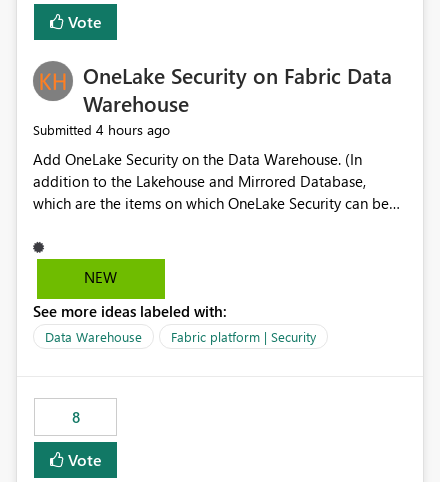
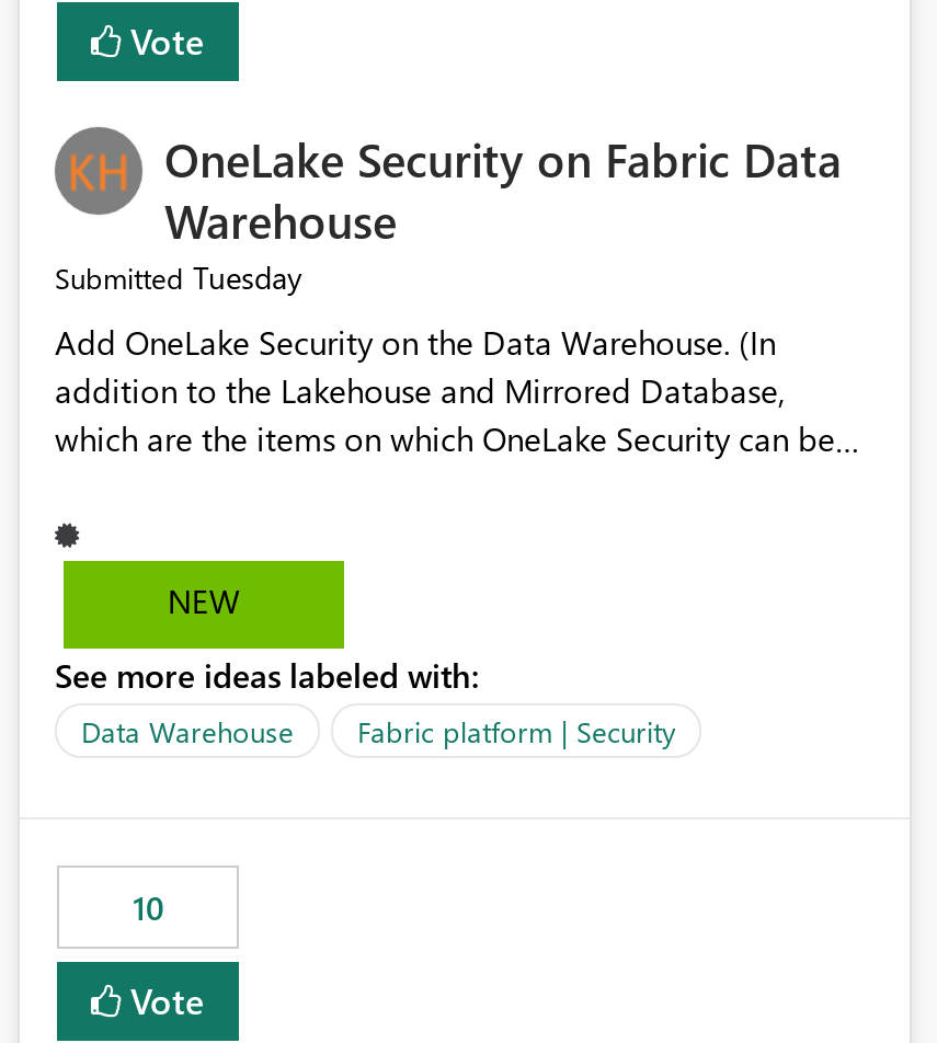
- Submitted 4 hours ago
+ Submitted Tuesday

- 8
+ 10
